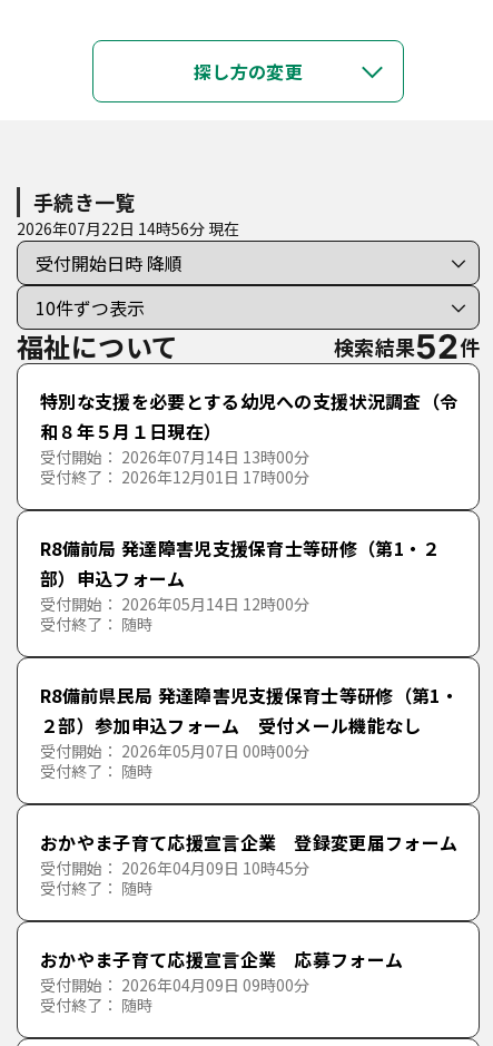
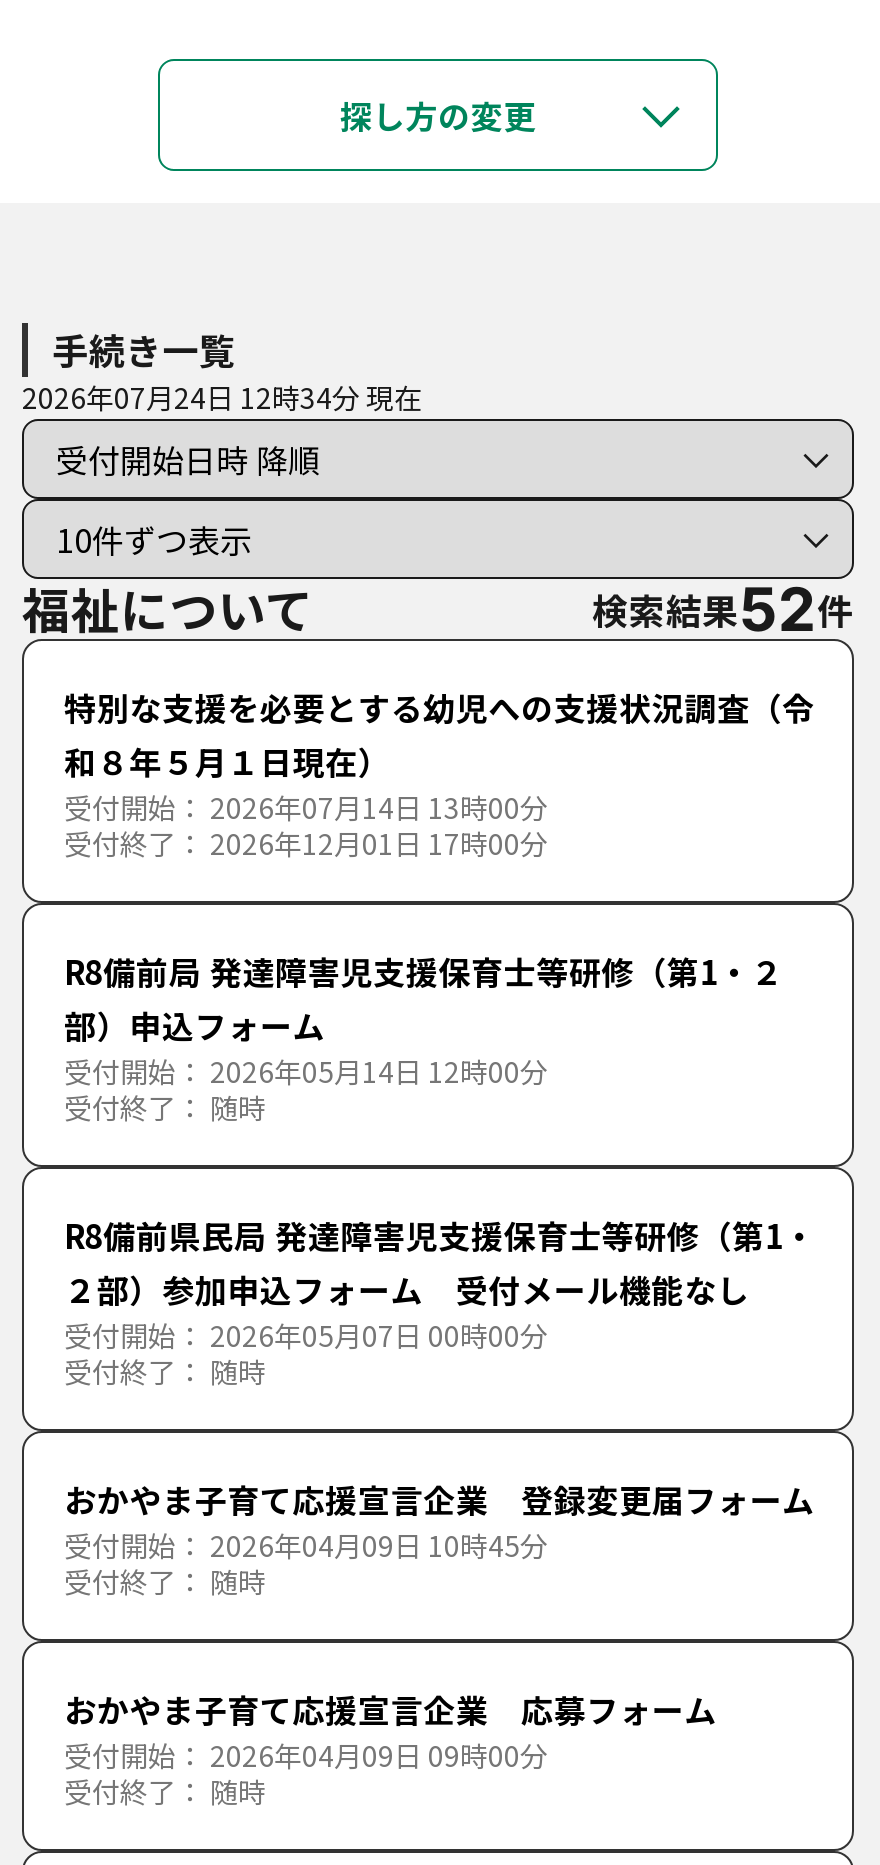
- 2026年07月22日 14時56分 現在
+ 2026年07月24日 12時34分 現在
